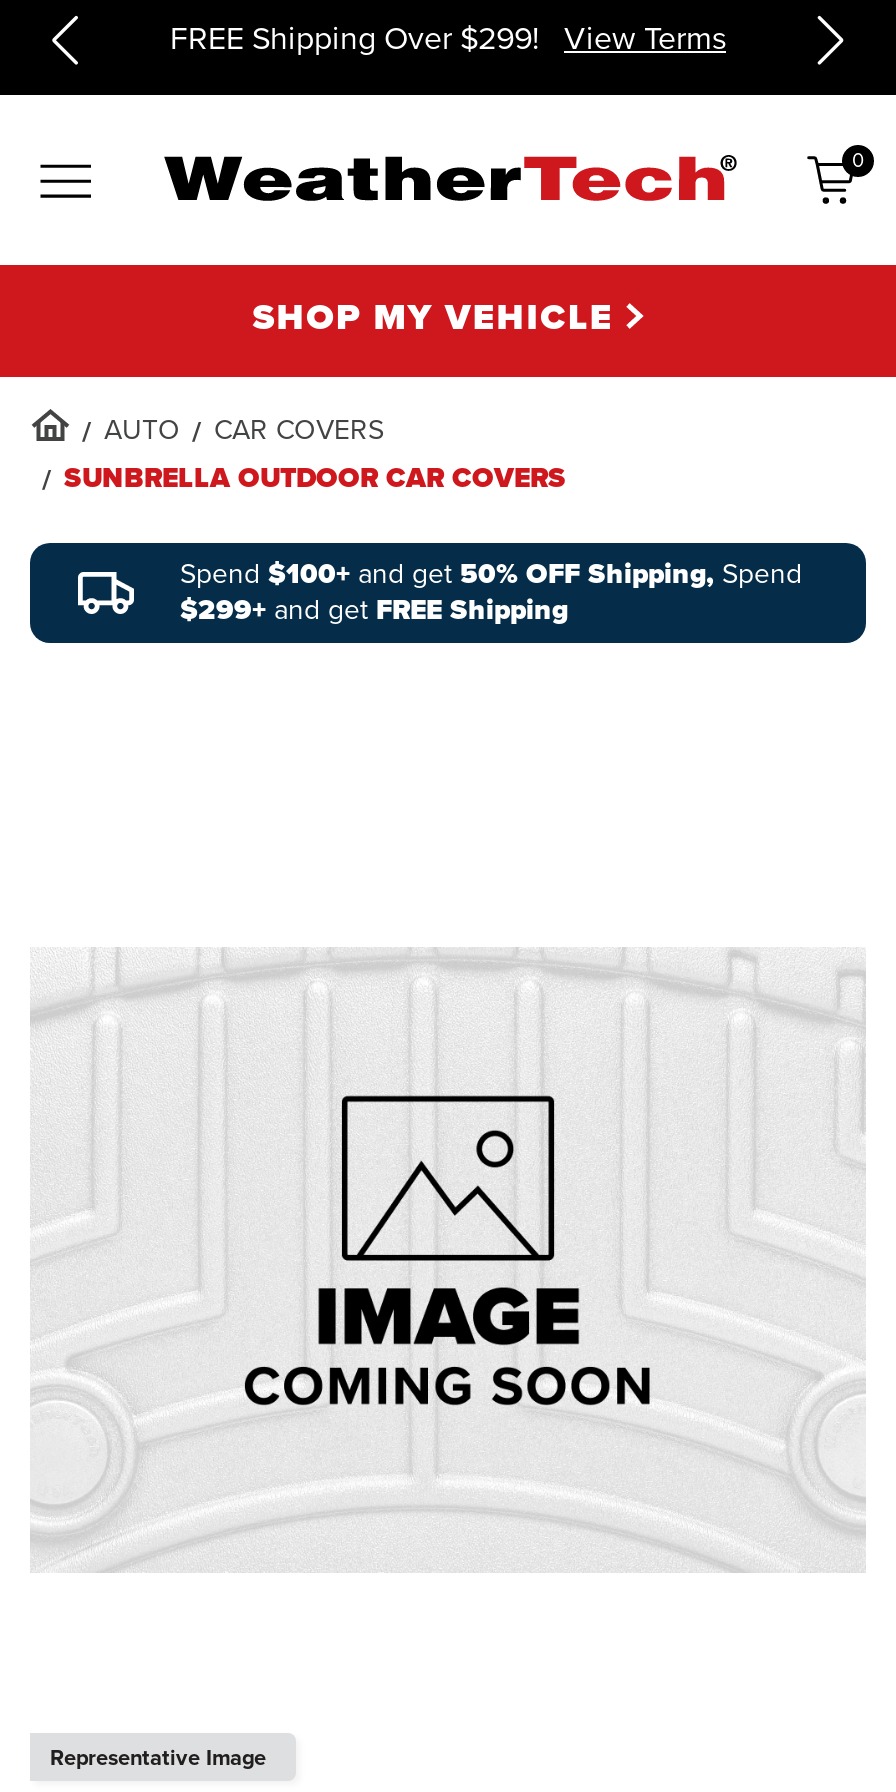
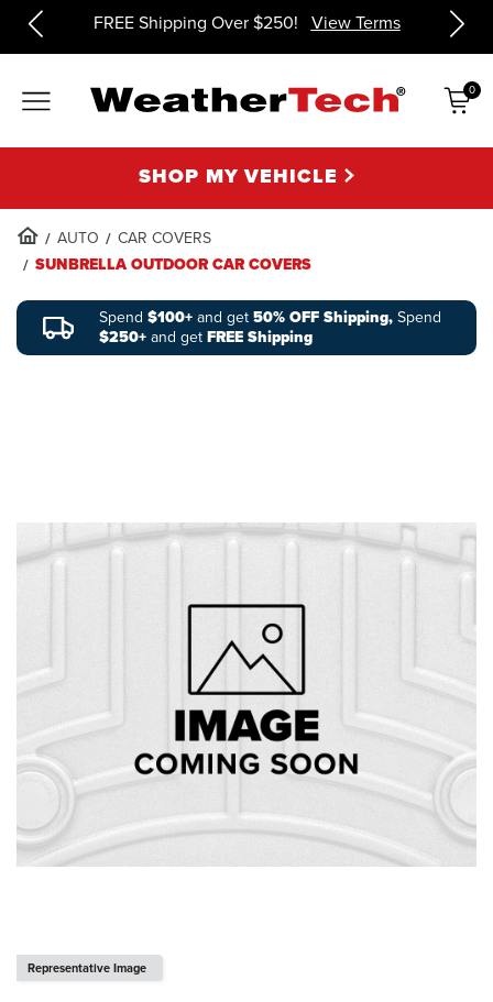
- FREE Shipping Over $299! View Terms
+ FREE Shipping Over $250! View Terms

- $299+ and get FREE Shipping
+ $250+ and get FREE Shipping
